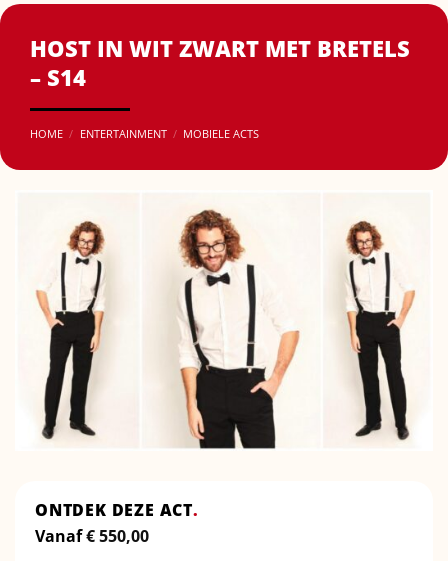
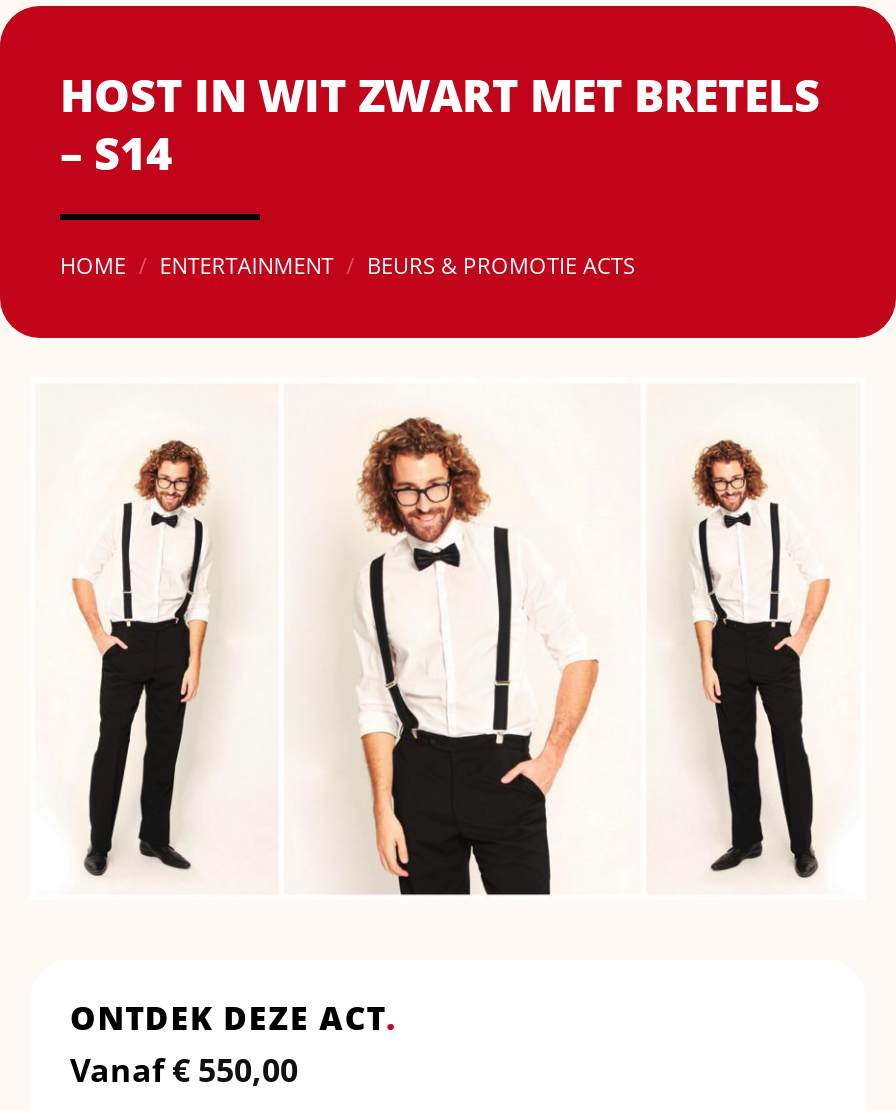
- HOME / ENTERTAINMENT / MOBIELE ACTS
+ HOME / ENTERTAINMENT / BEURS & PROMOTIE ACTS
